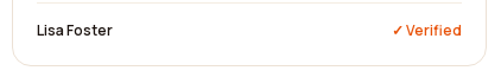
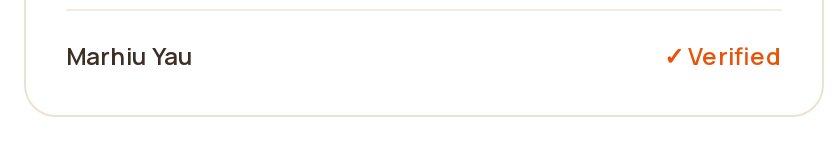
- Lisa Foster
+ Marhiu Yau
